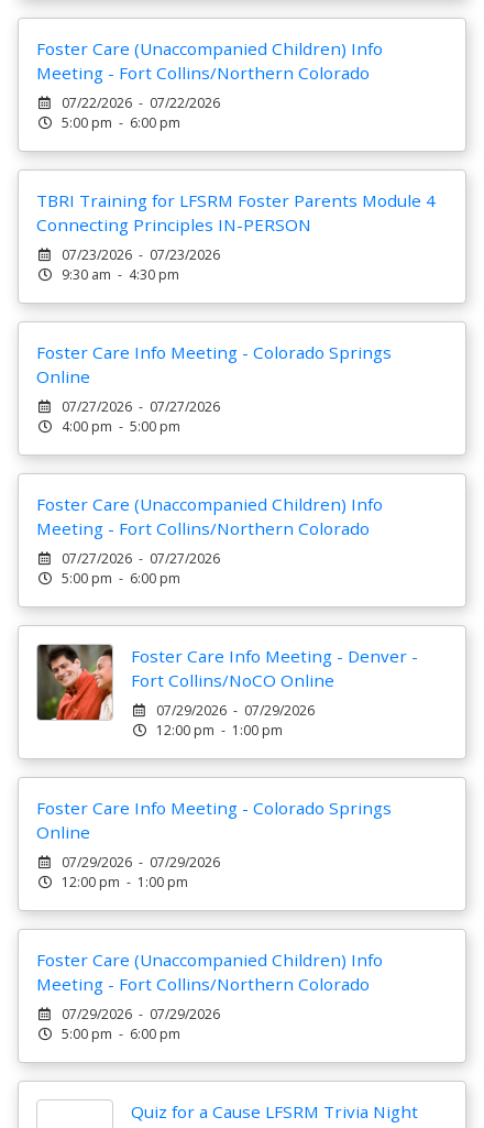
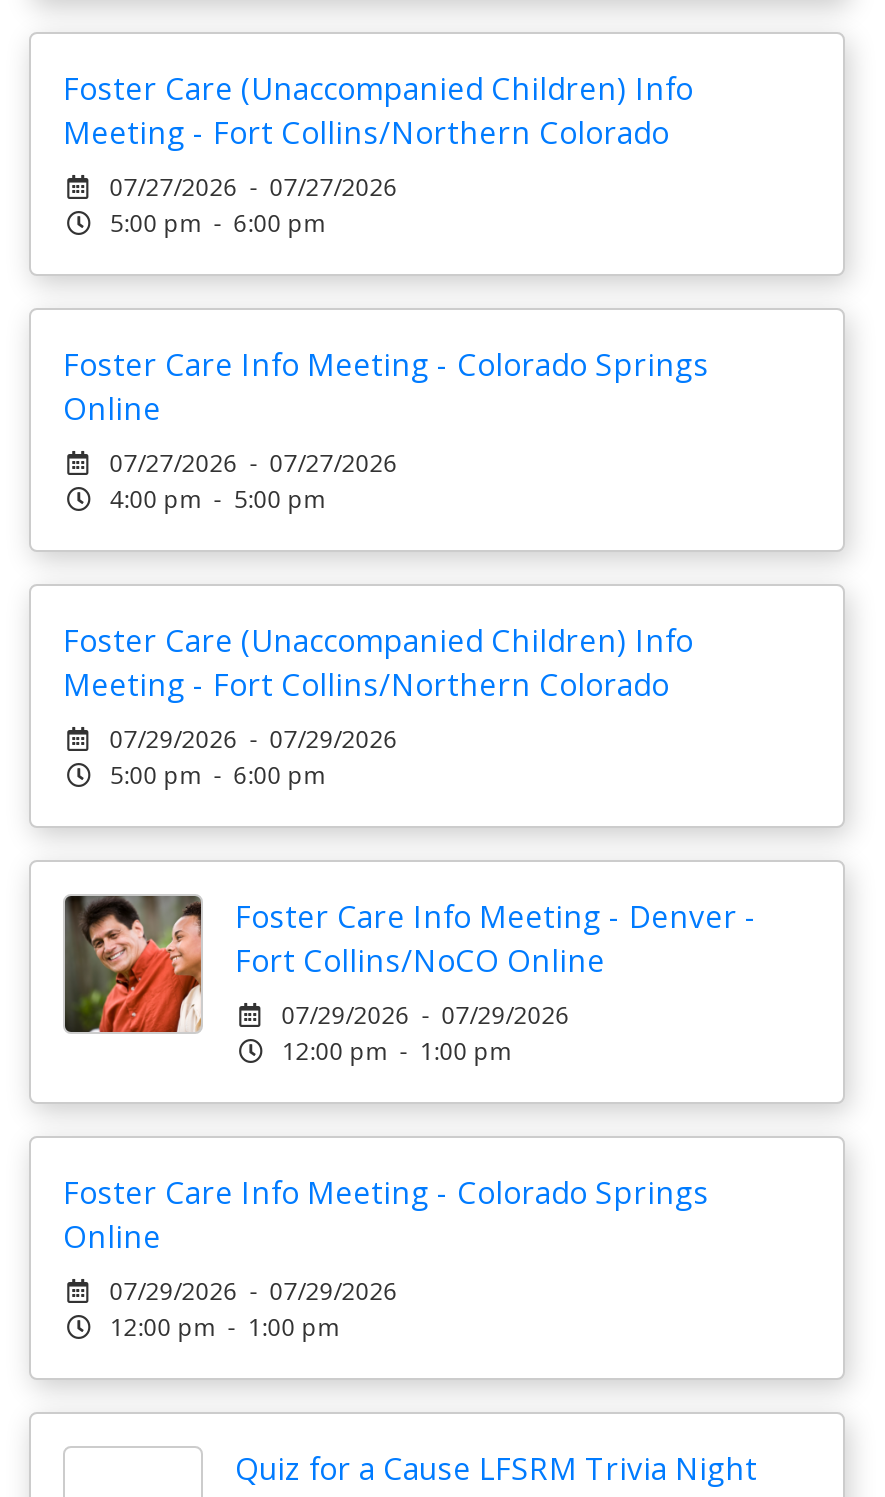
- 07/22/2026 - 07/22/2026
+ 07/27/2026 - 07/27/2026

- TBRI Training for LFSRM Foster Parents Module 4
- Connecting Principles IN-PERSON
- 07/23/2026 - 07/23/2026
- 9:30 am - 4:30 pm

- 07/27/2026 - 07/27/2026
+ 07/29/2026 - 07/29/2026

- Foster Care (Unaccompanied Children) Info
- Meeting - Fort Collins/Northern Colorado
- 07/29/2026 - 07/29/2026
- 5:00 pm - 6:00 pm
